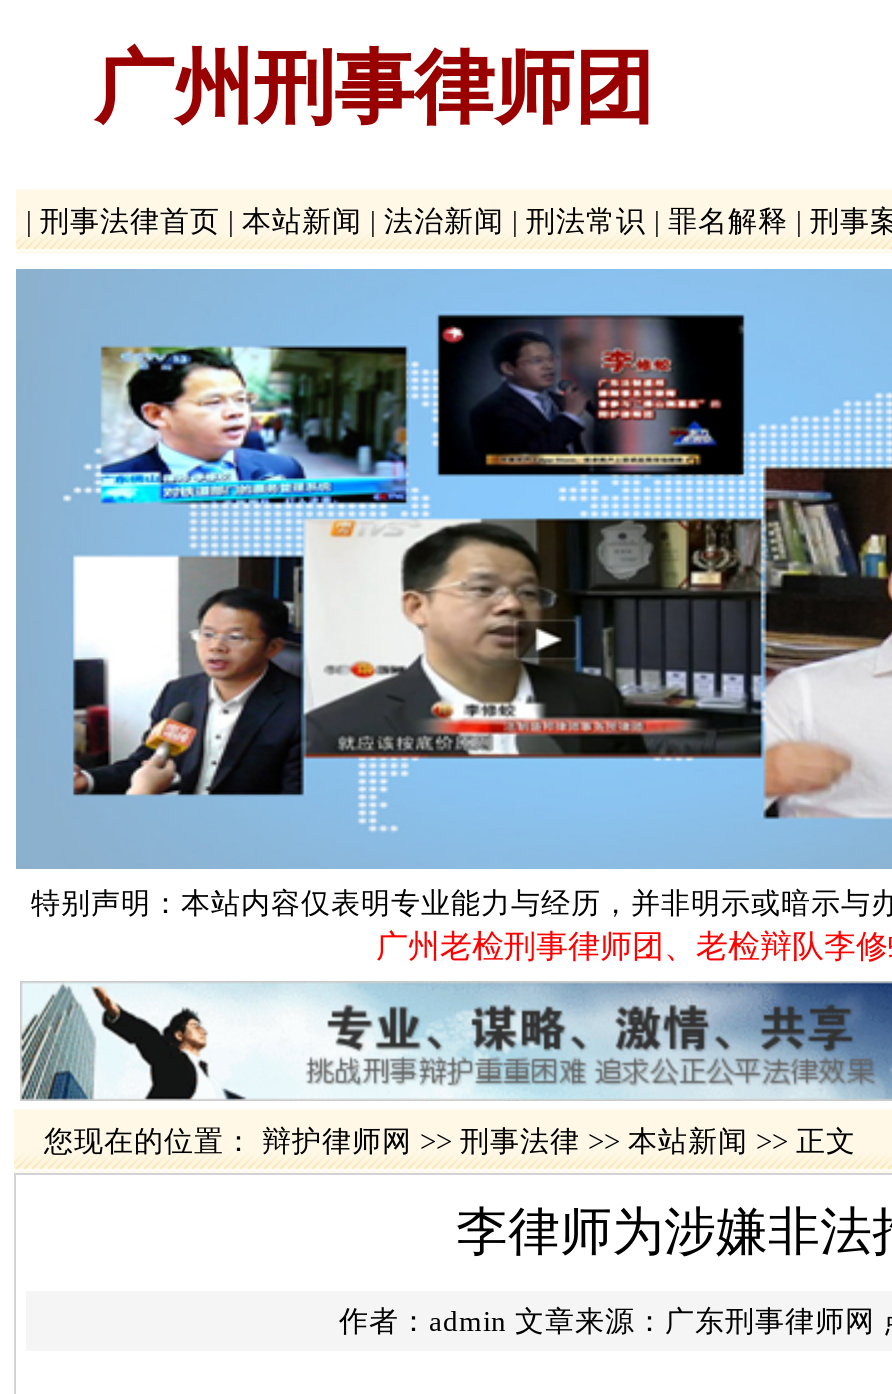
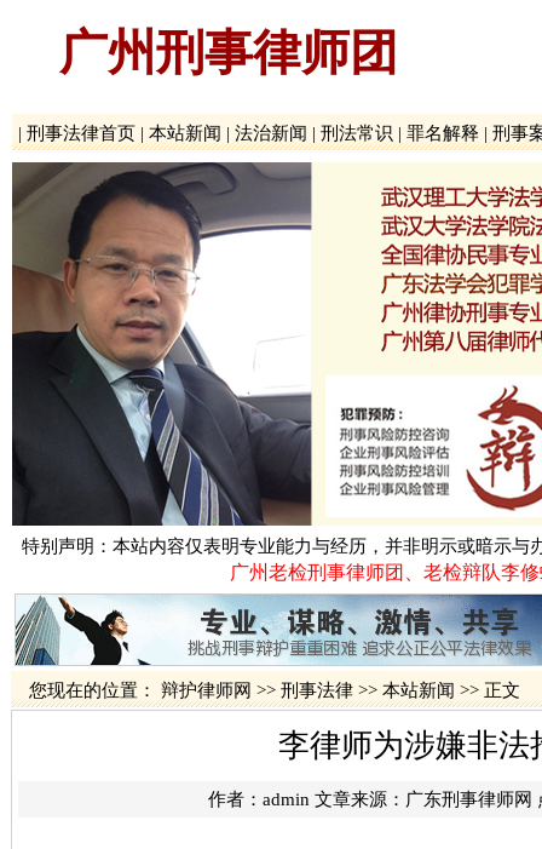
- [image]
+ [image]
